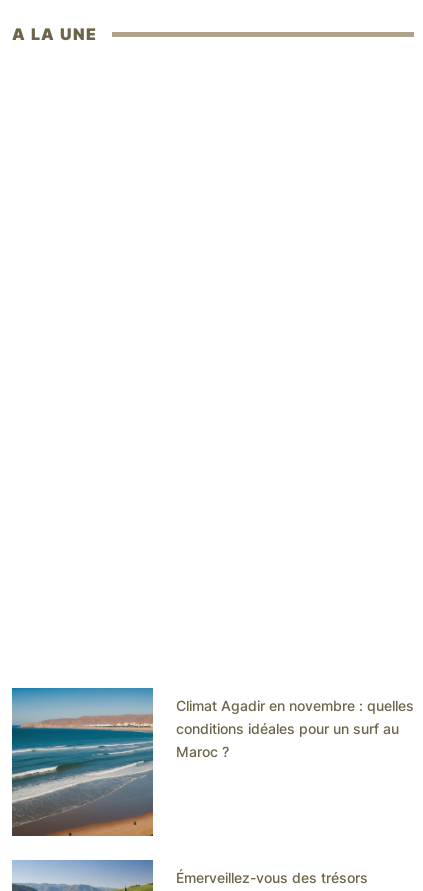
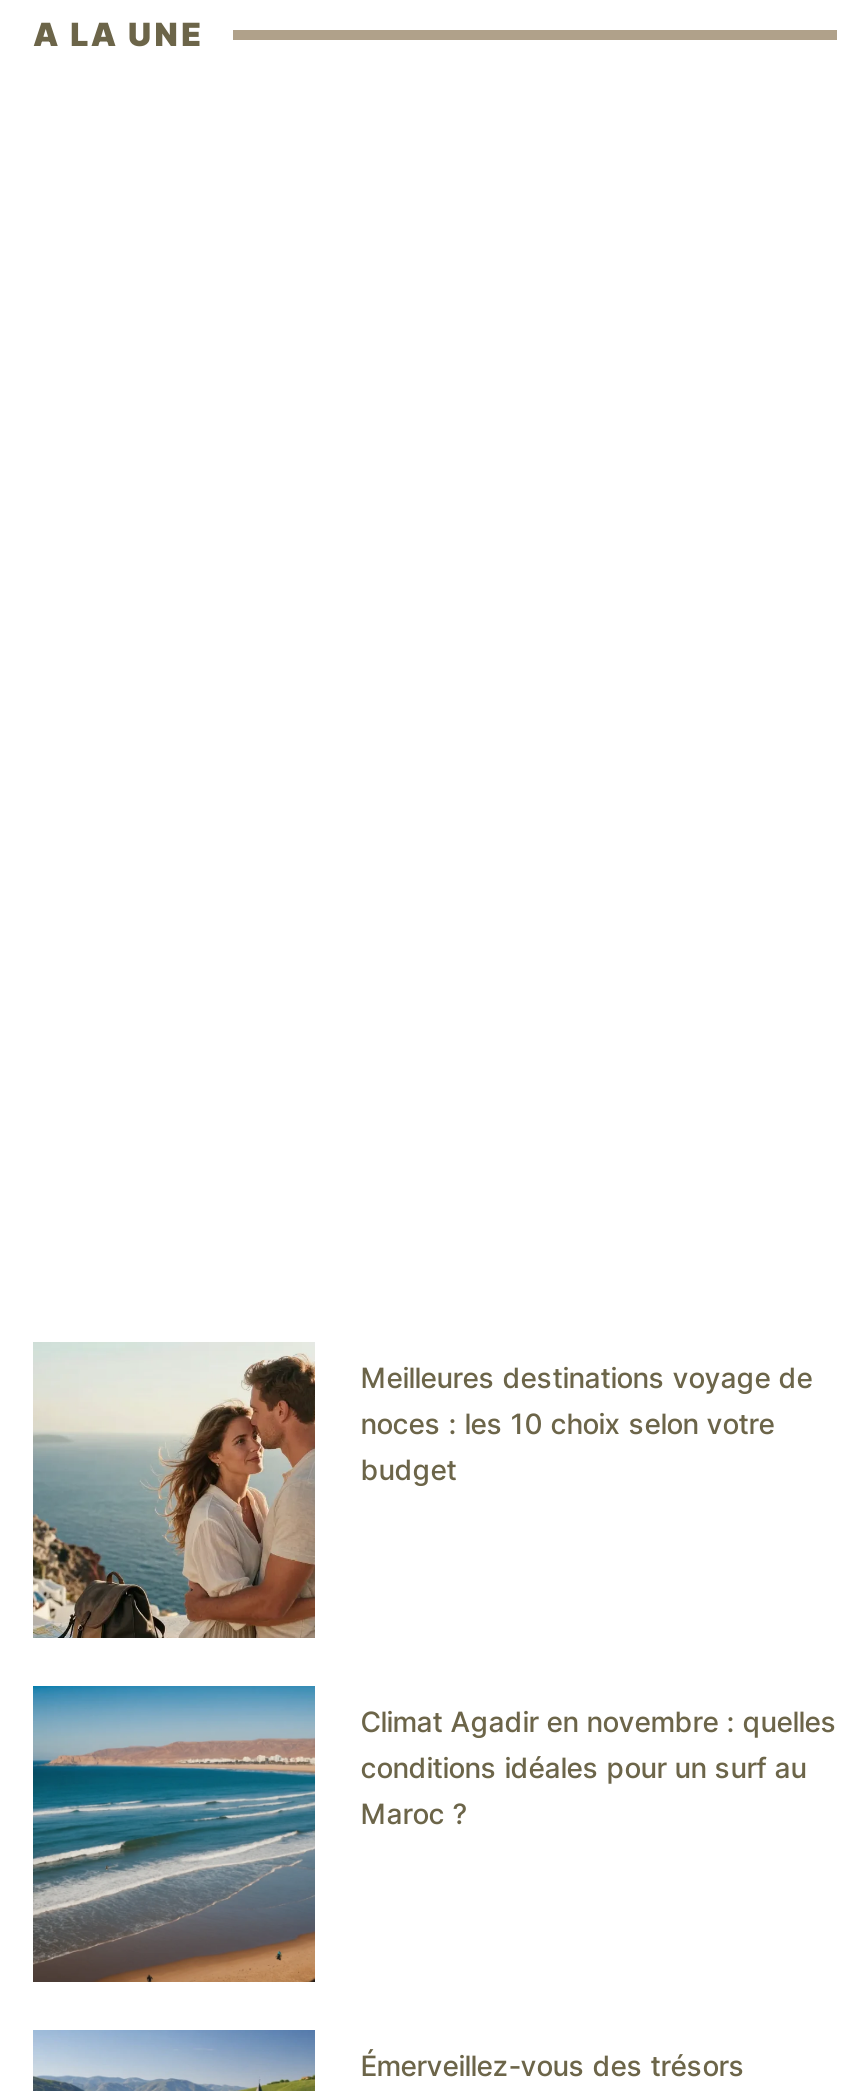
+ [image]
+ Meilleures destinations voyage de
+ noces : les 10 choix selon votre
+ budget
